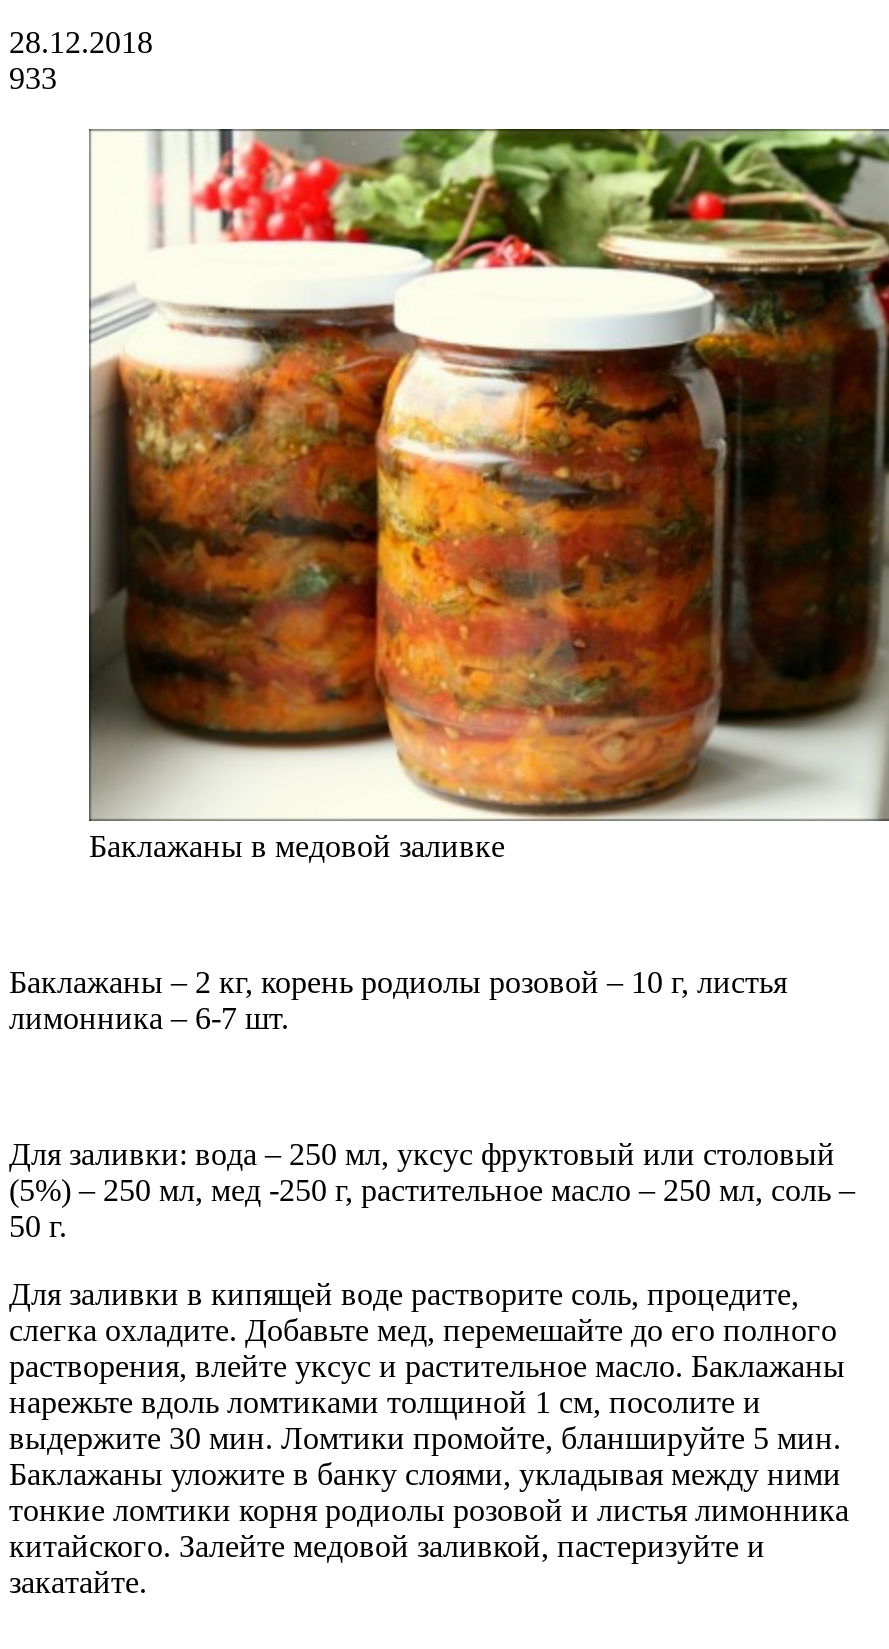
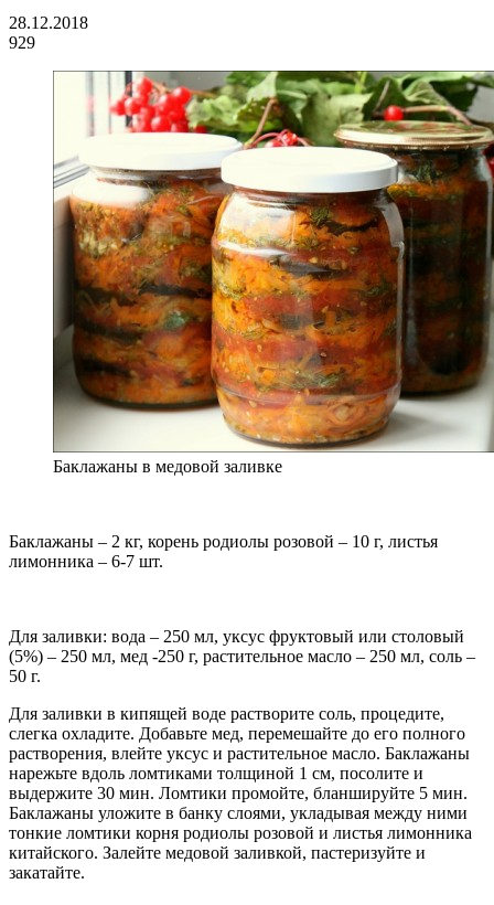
- 933
+ 929
